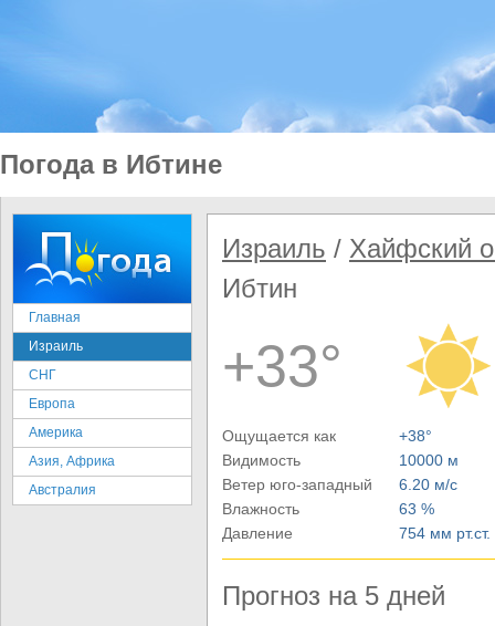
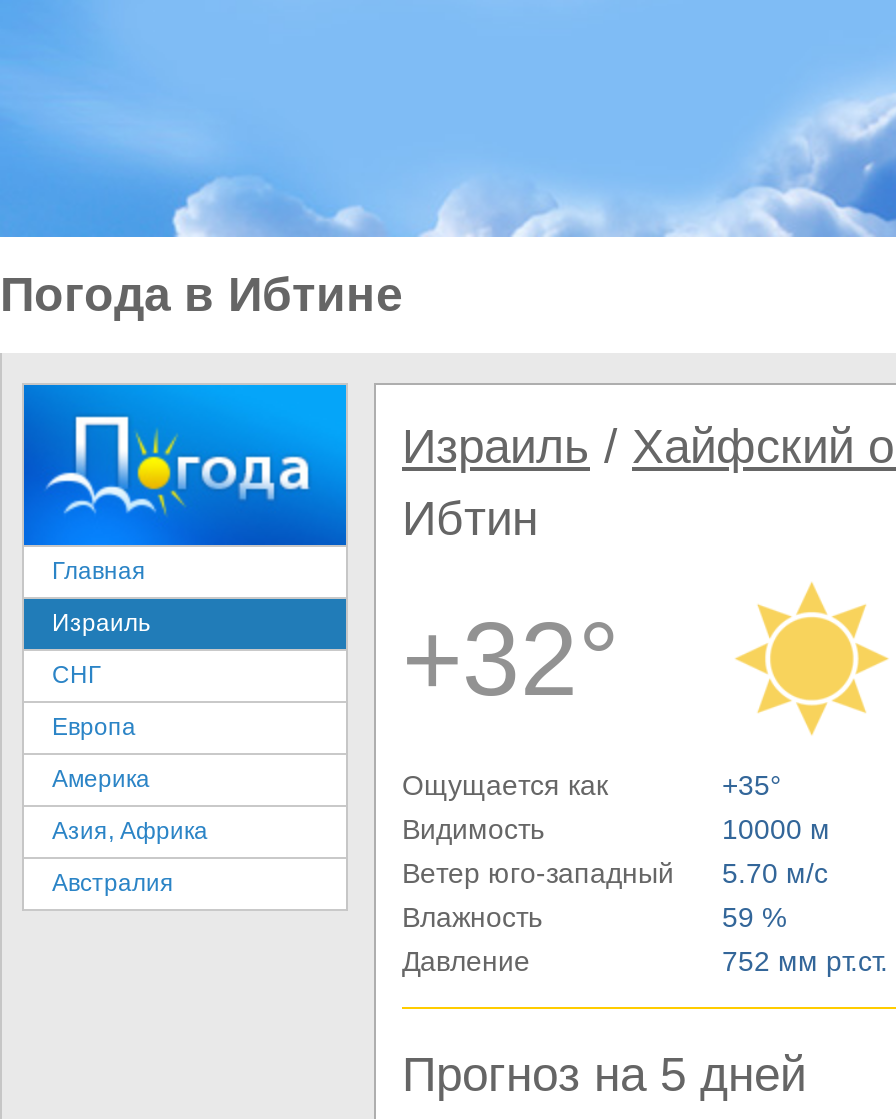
- +33°
+ +32°

- +38°
+ +35°

- Ветер юго-западный 6.20 м/с
+ Ветер юго-западный 5.70 м/с

- 63 %
+ 59 %

- 754 мм рт.ст.
+ 752 мм рт.ст.
